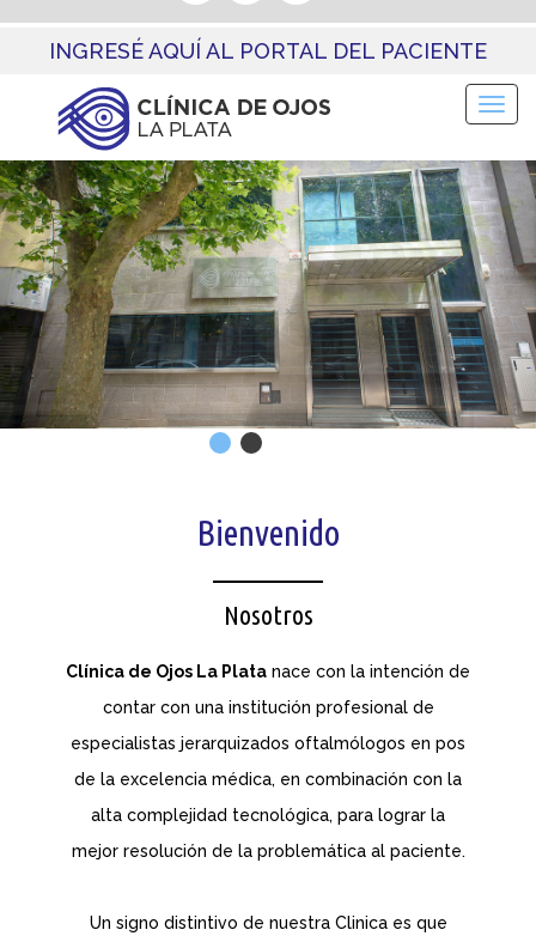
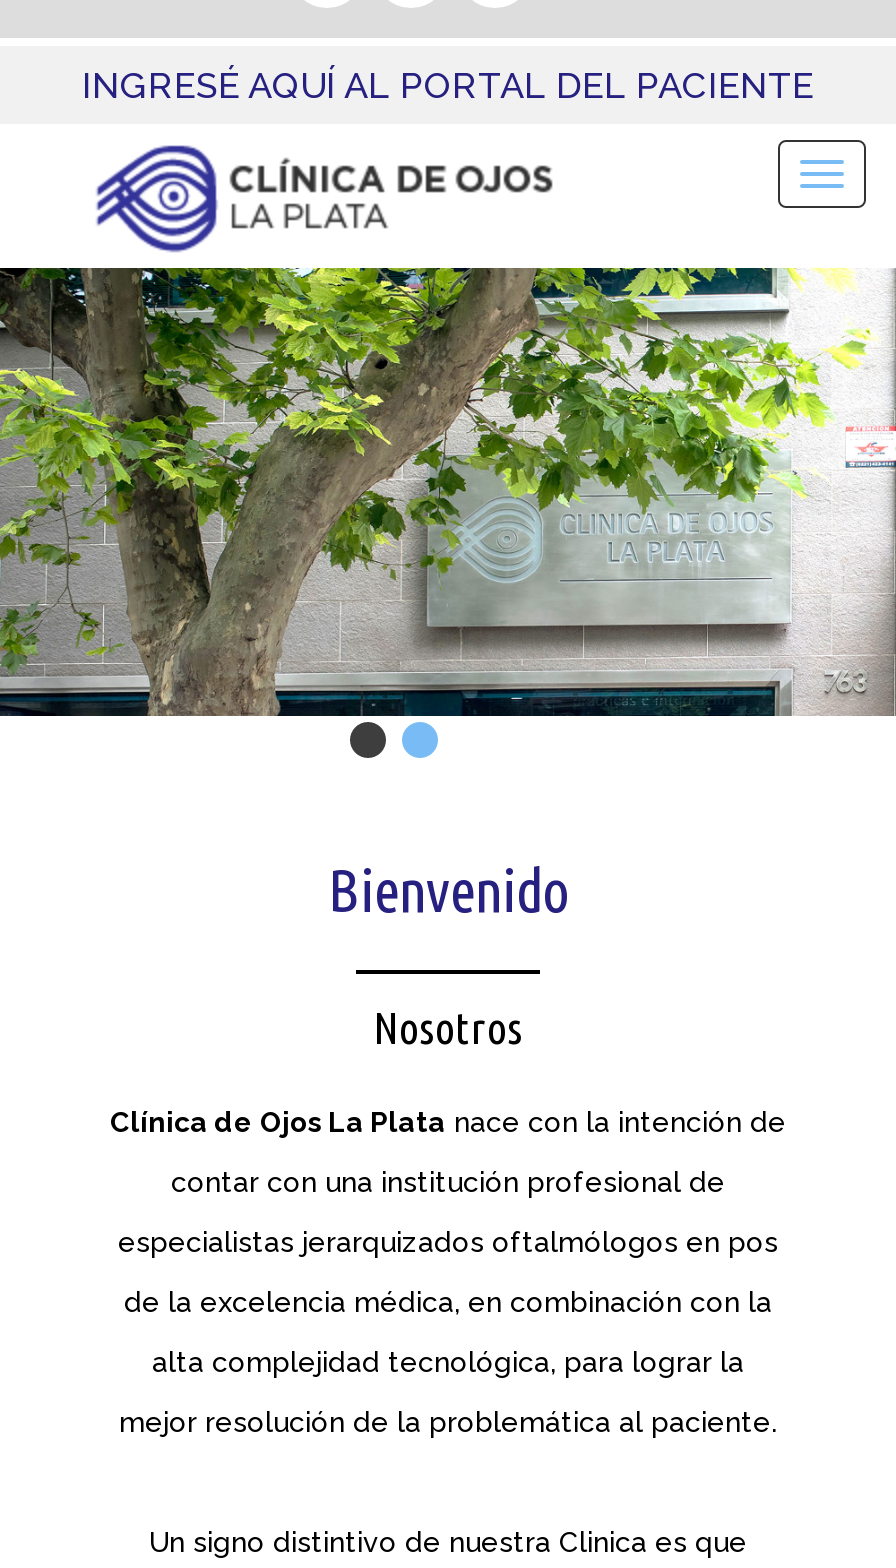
- [image]
+ [image]
